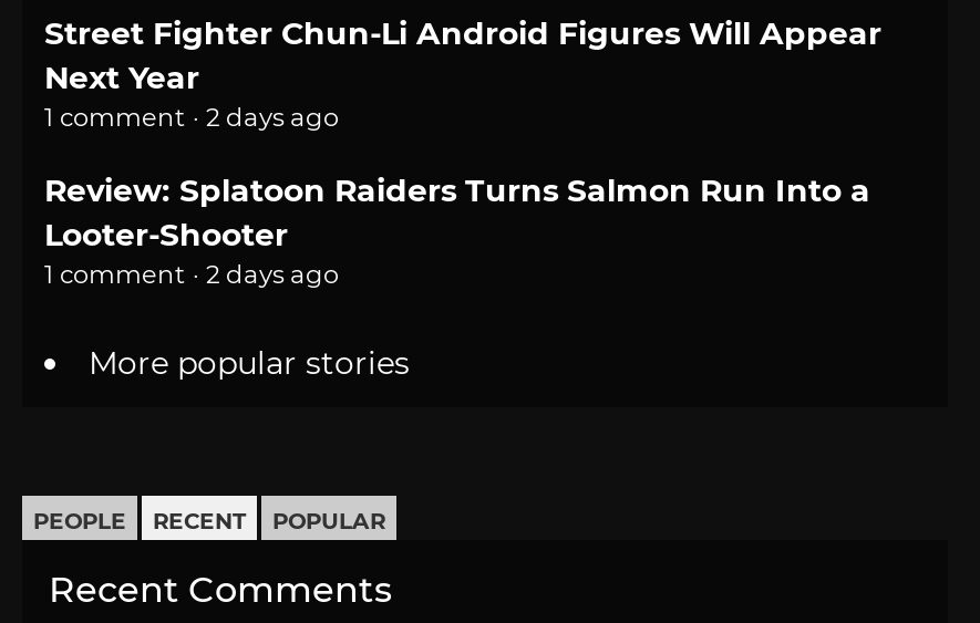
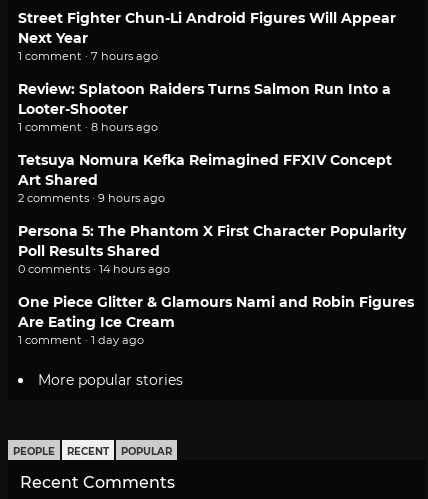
- 1 comment · 2 days ago
+ 1 comment · 7 hours ago

- 1 comment · 2 days ago
+ 1 comment · 8 hours ago
+ Tetsuya Nomura Kefka Reimagined FFXIV Concept
+ Art Shared
+ 2 comments · 9 hours ago
+ Persona 5: The Phantom X First Character Popularity
+ Poll Results Shared
+ 0 comments · 14 hours ago
+ One Piece Glitter & Glamours Nami and Robin Figures
+ Are Eating Ice Cream
+ 1 comment · 1 day ago
